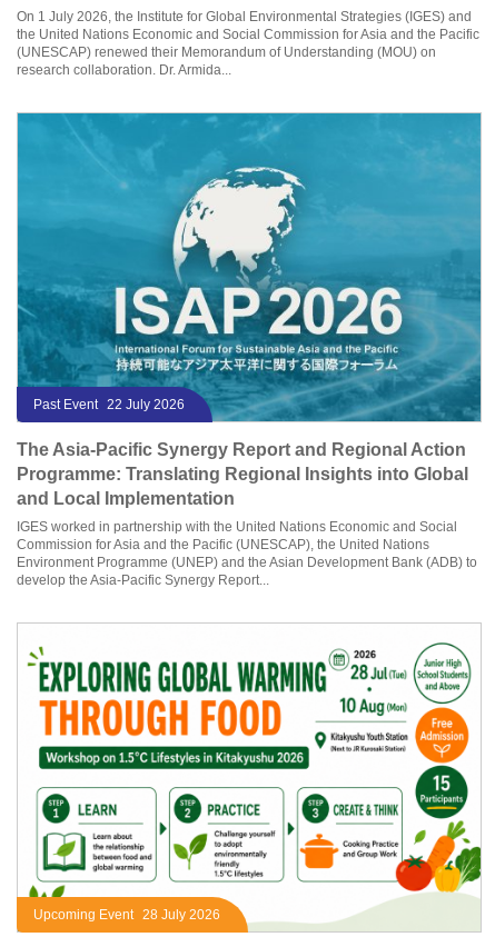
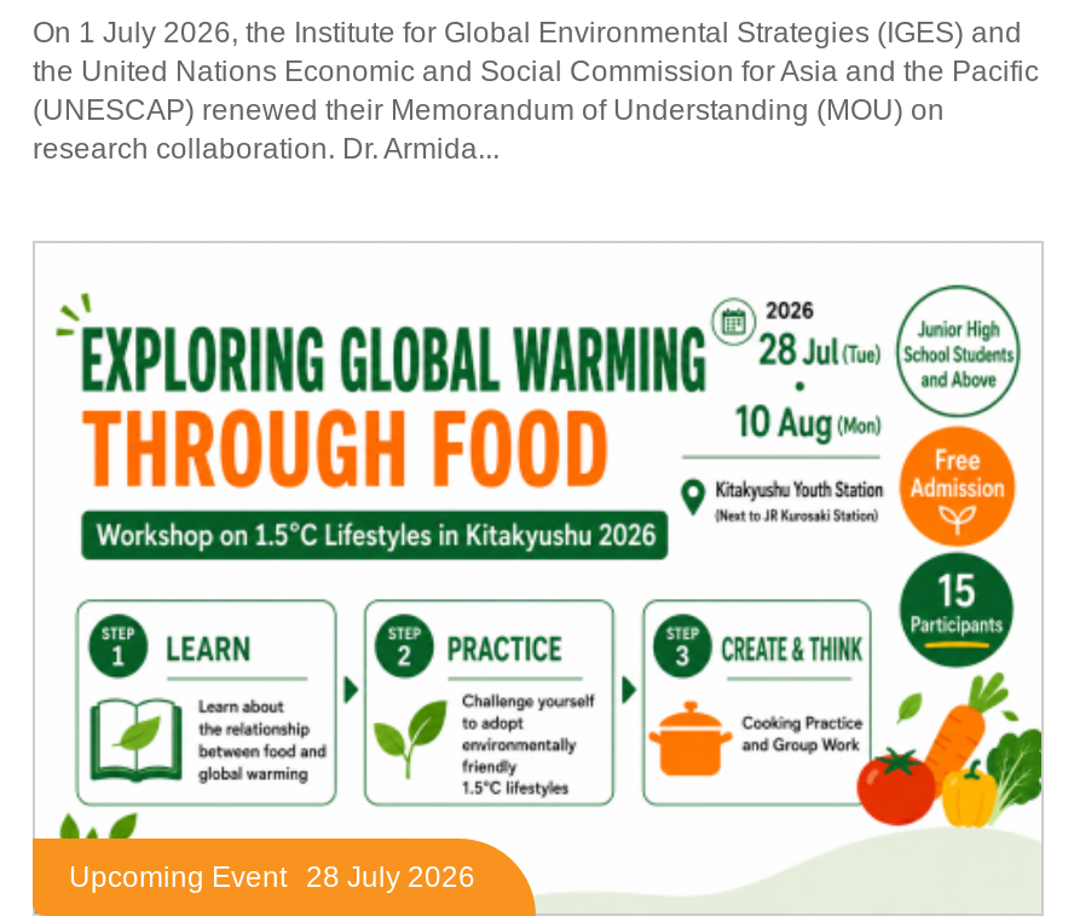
- [image]
- Past Event 22 July 2026
- The Asia-Pacific Synergy Report and Regional Action
- Programme: Translating Regional Insights into Global
- and Local Implementation
- IGES worked in partnership with the United Nations Economic and Social
- Commission for Asia and the Pacific (UNESCAP), the United Nations
- Environment Programme (UNEP) and the Asian Development Bank (ADB) to
- develop the Asia-Pacific Synergy Report...
